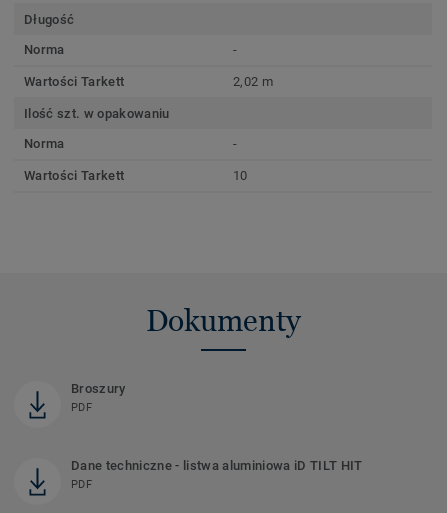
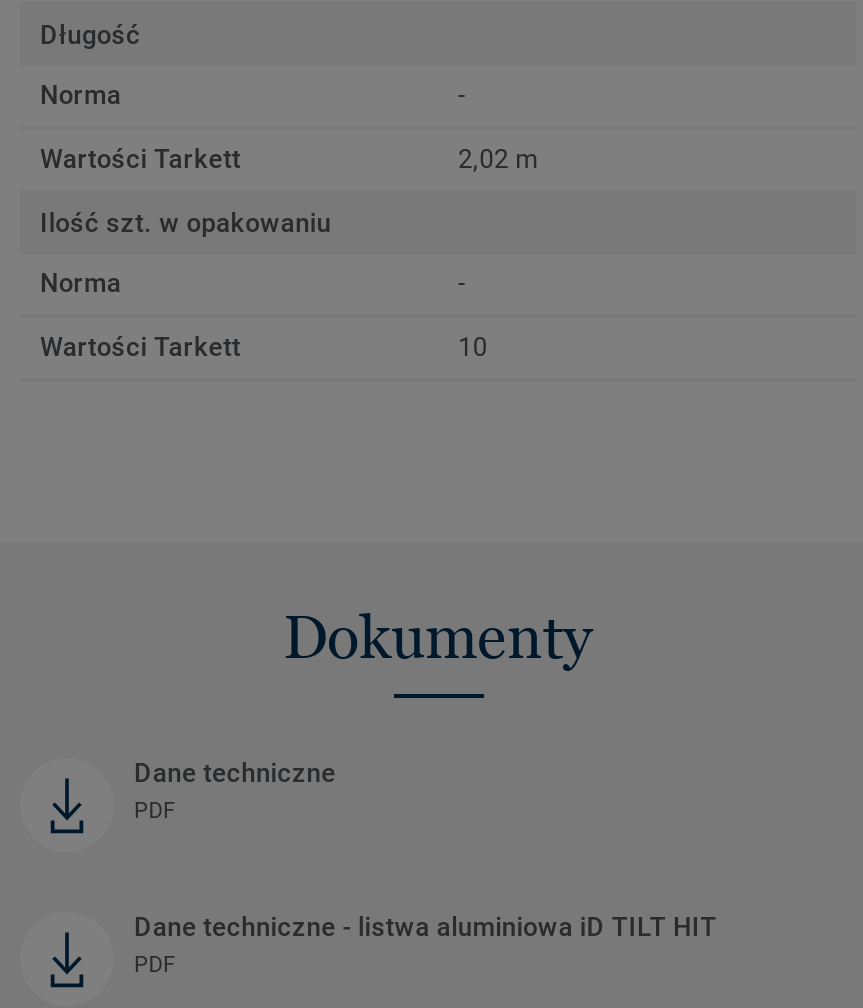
- Broszury
+ Dane techniczne
